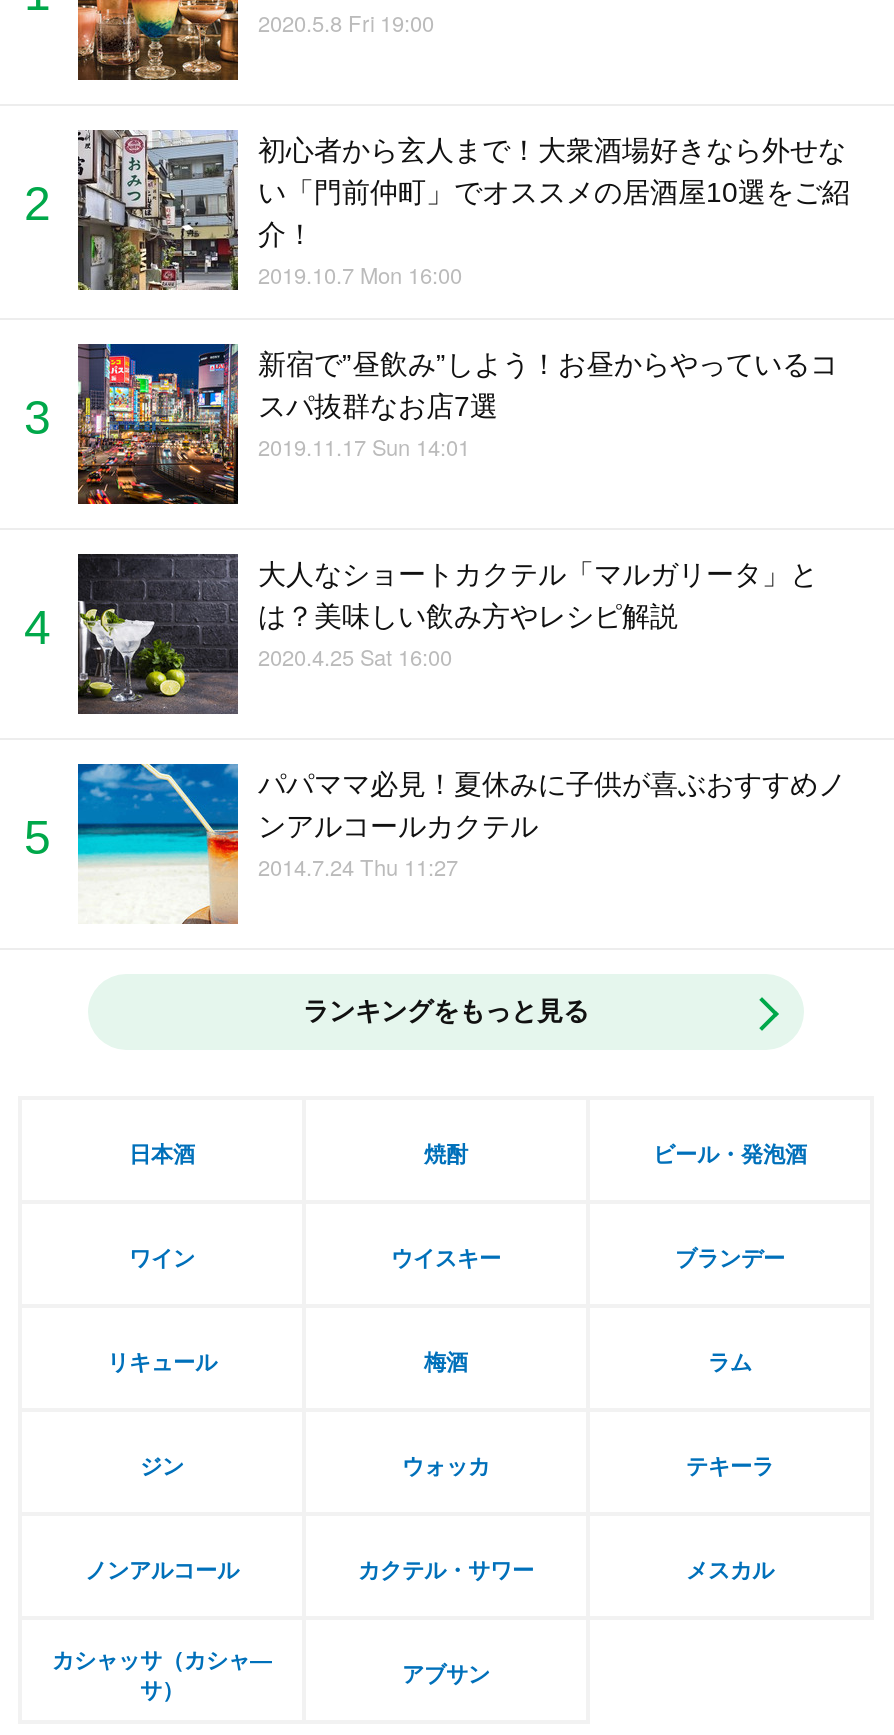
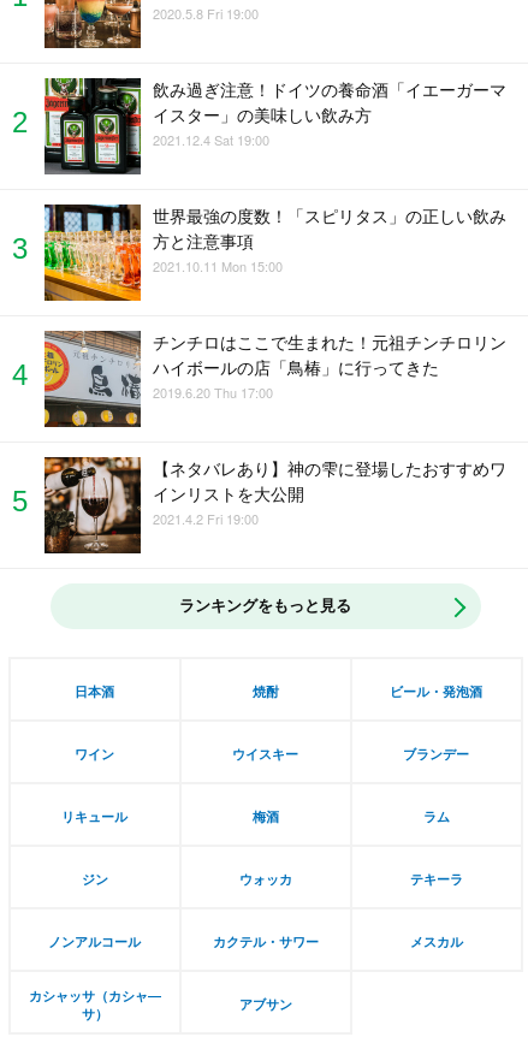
- [image]
- 初心者から玄人まで！大衆酒場好きなら外せな
- い「門前仲町」でオススメの居酒屋10選をご紹
- 介！
- 2019.10.7 Mon 16:00
+ [image]
+ 飲み過ぎ注意！ドイツの養命酒「イエーガーマ
+ イスター」の美味しい飲み方
+ 2021.12.4 Sat 19:00

- [image]
- 新宿で”昼飲み”しよう！お昼からやっているコ
- スパ抜群なお店7選
- 2019.11.17 Sun 14:01
+ [image]
+ 世界最強の度数！「スピリタス」の正しい飲み
+ 方と注意事項
+ 2021.10.11 Mon 15:00

- [image]
- 大人なショートカクテル「マルガリータ」と
- は？美味しい飲み方やレシピ解説
- 2020.4.25 Sat 16:00
+ [image]
+ チンチロはここで生まれた！元祖チンチロリン
+ ハイボールの店「鳥椿」に行ってきた
+ 2019.6.20 Thu 17:00

- [image]
- パパママ必見！夏休みに子供が喜ぶおすすめノ
- ンアルコールカクテル
- 2014.7.24 Thu 11:27
+ [image]
+ 【ネタバレあり】神の雫に登場したおすすめワ
+ インリストを大公開
+ 2021.4.2 Fri 19:00
